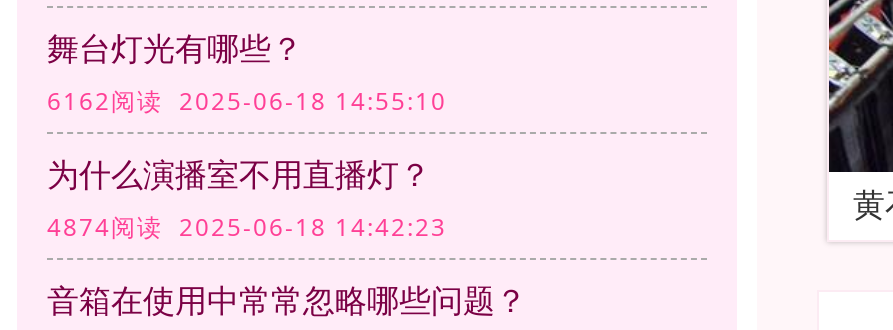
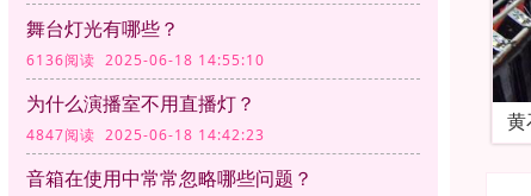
- 6162阅读 2025-06-18 14:55:10
+ 6136阅读 2025-06-18 14:55:10

- 4874阅读 2025-06-18 14:42:23
+ 4847阅读 2025-06-18 14:42:23
